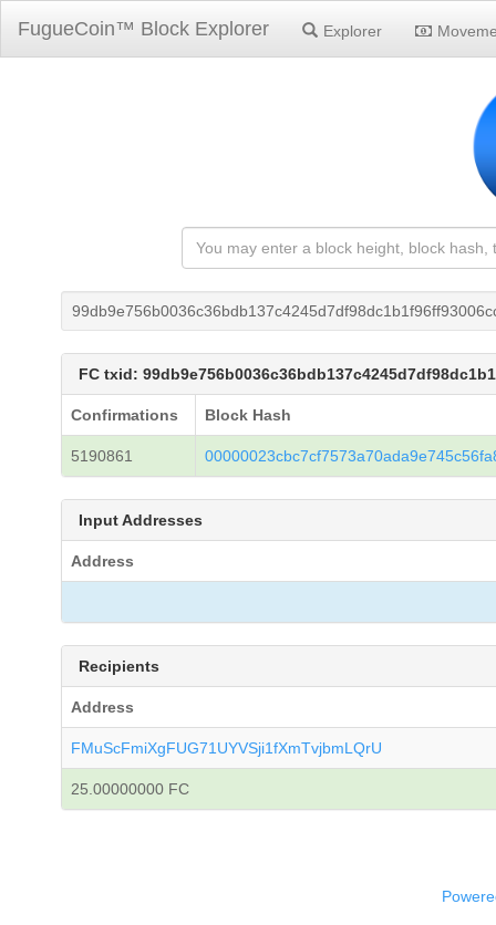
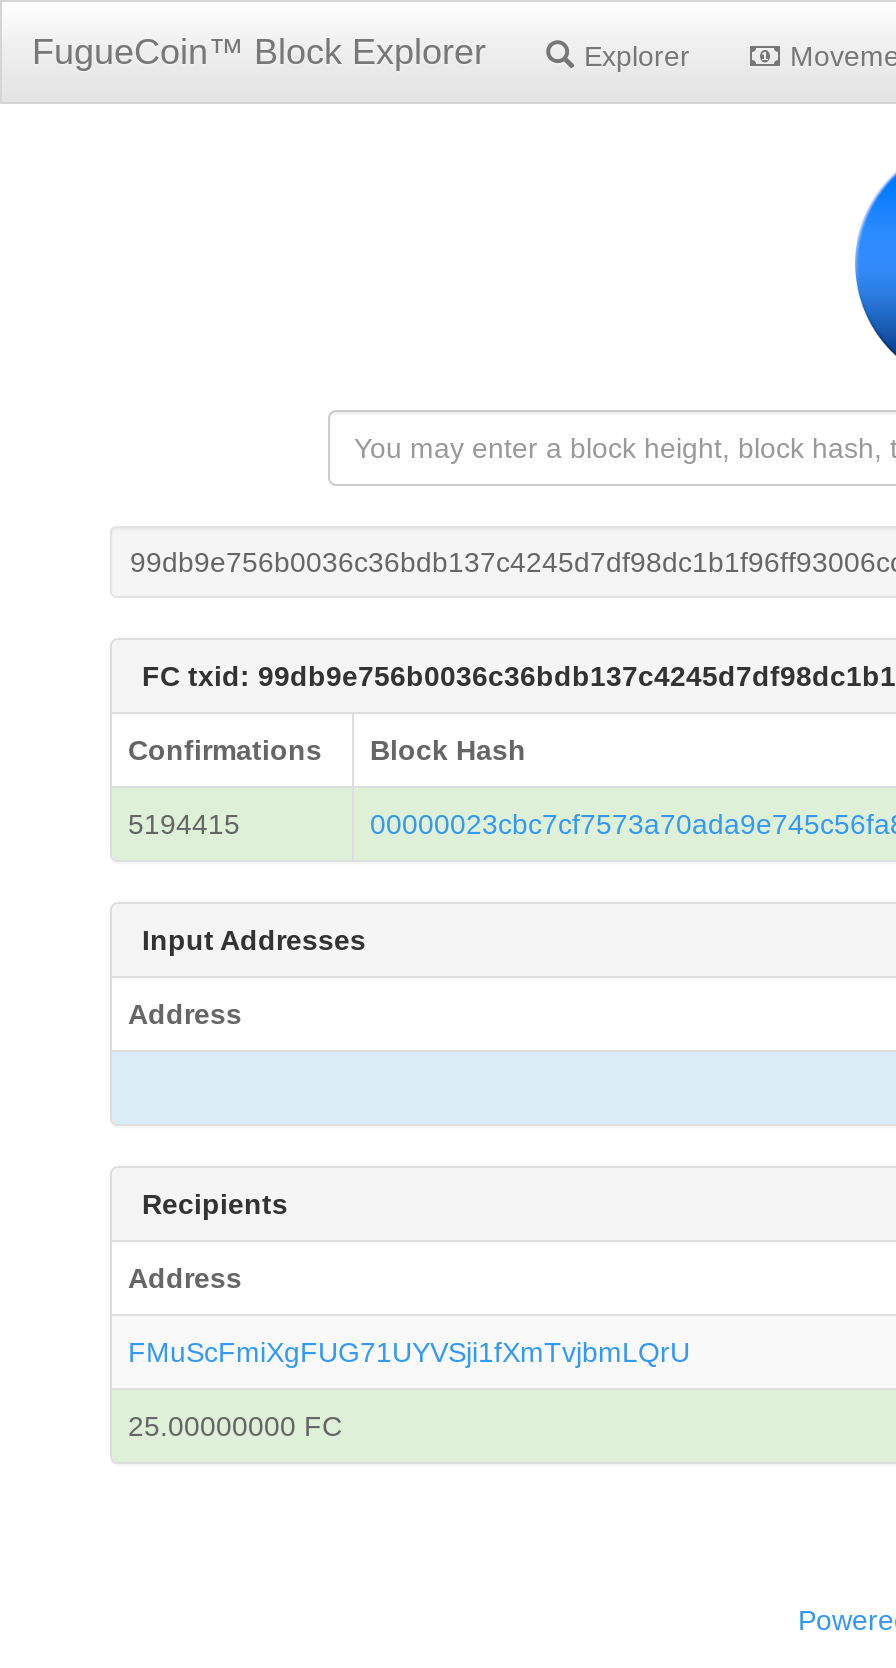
- 5190861
+ 5194415
